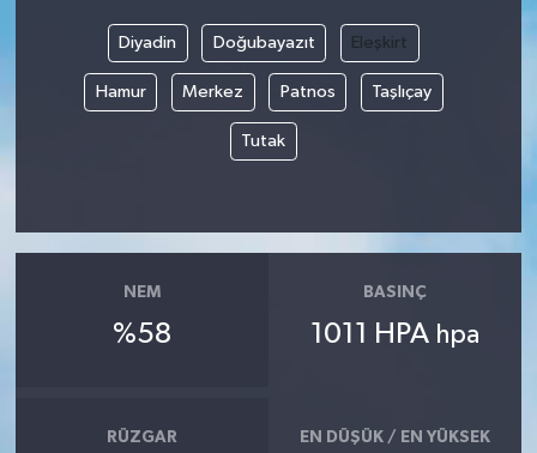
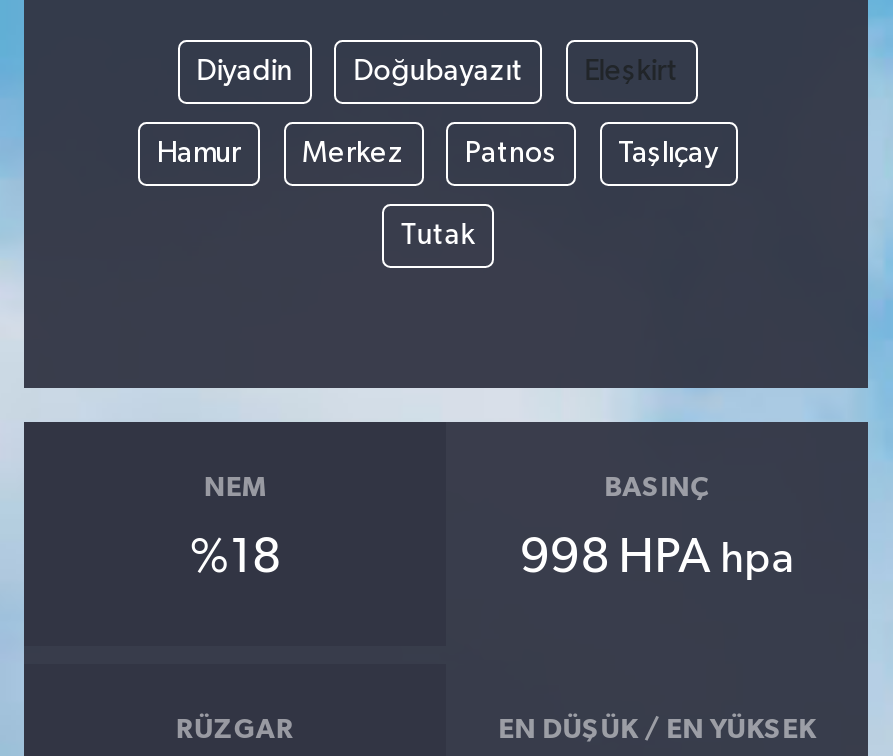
- %58
+ %18

- 1011 HPA hpa
+ 998 HPA hpa
